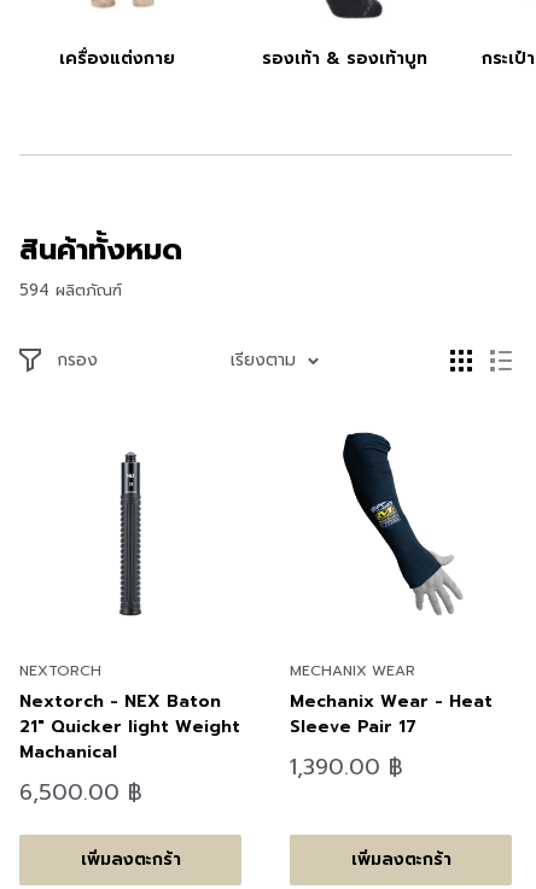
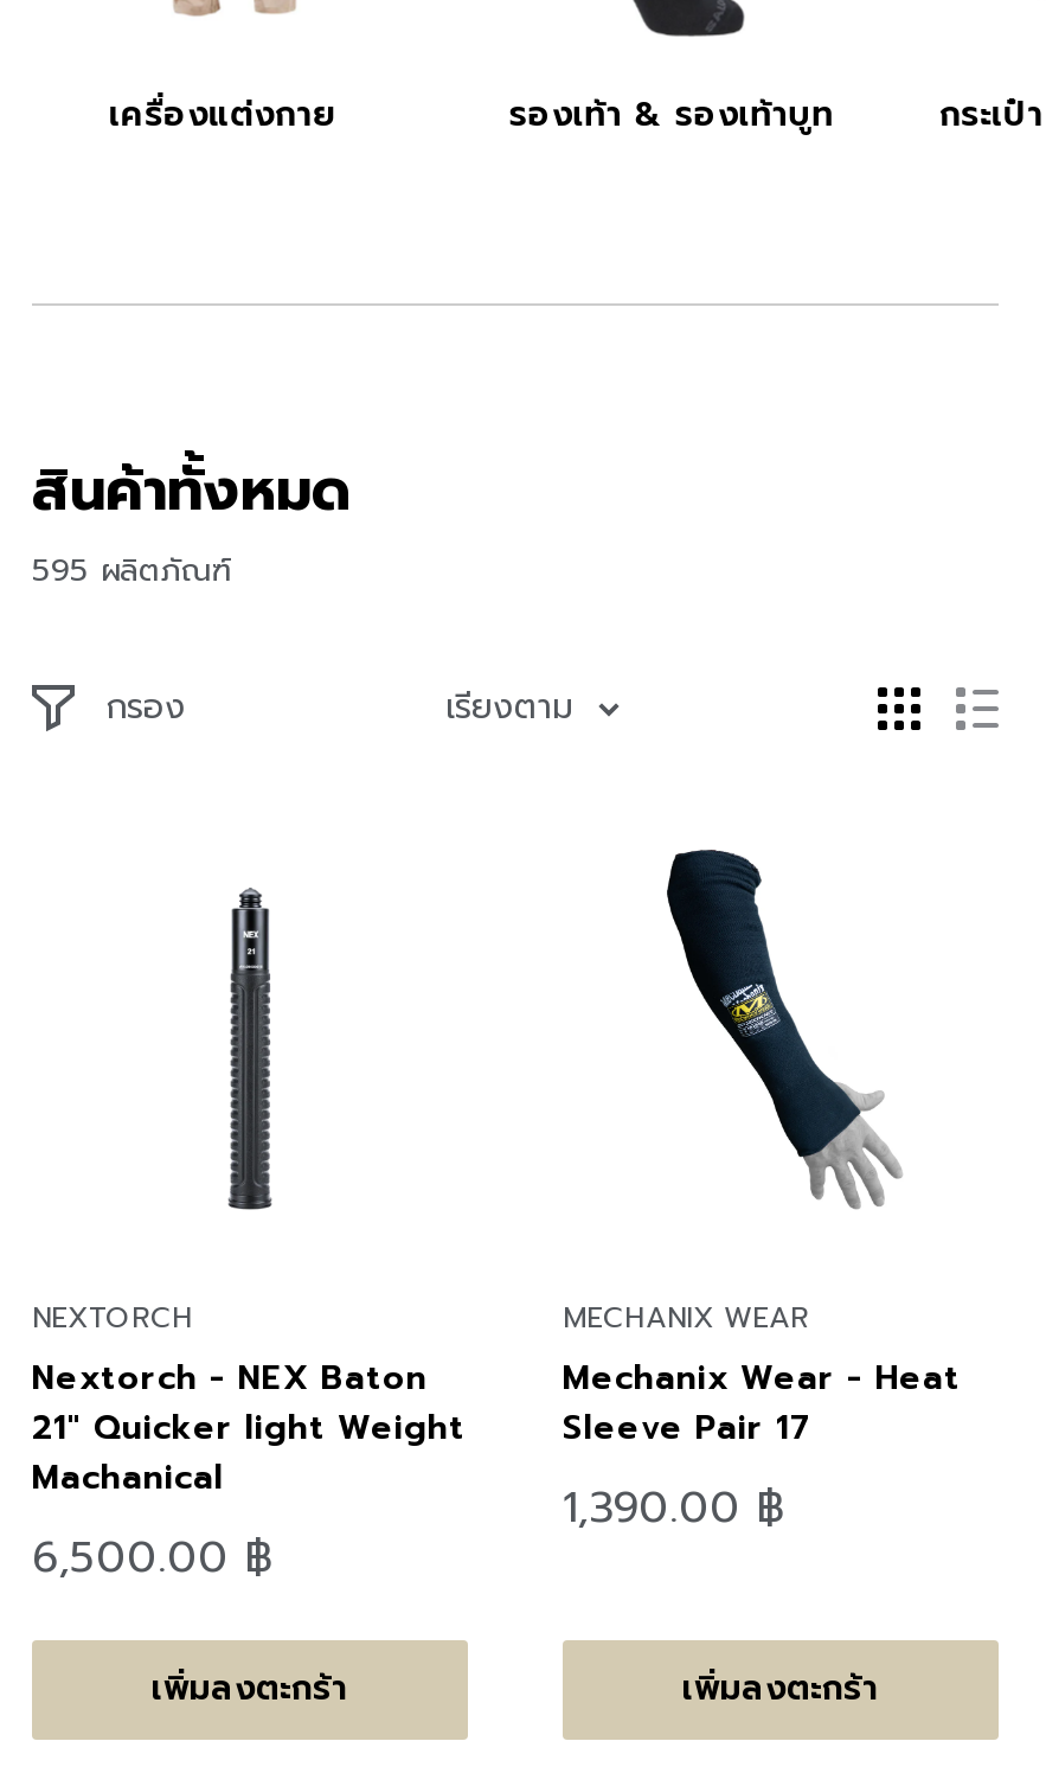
- 594 ผลิตภัณฑ์
+ 595 ผลิตภัณฑ์
